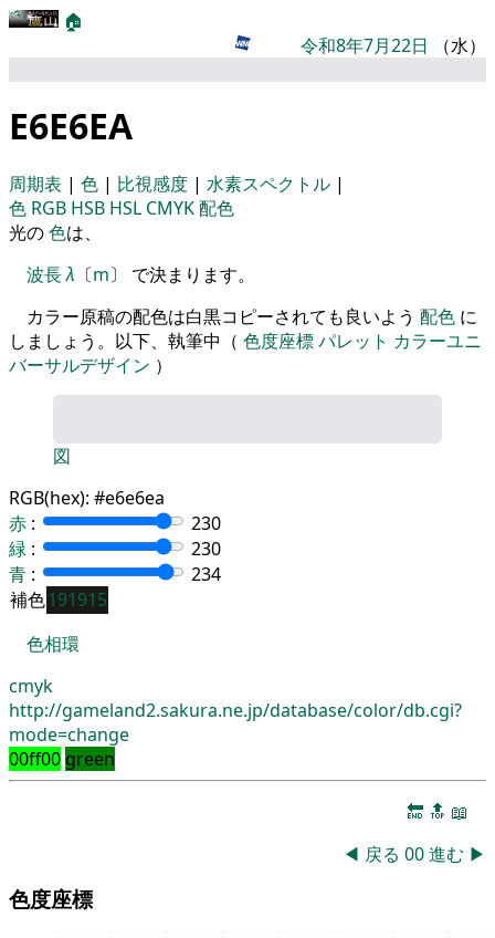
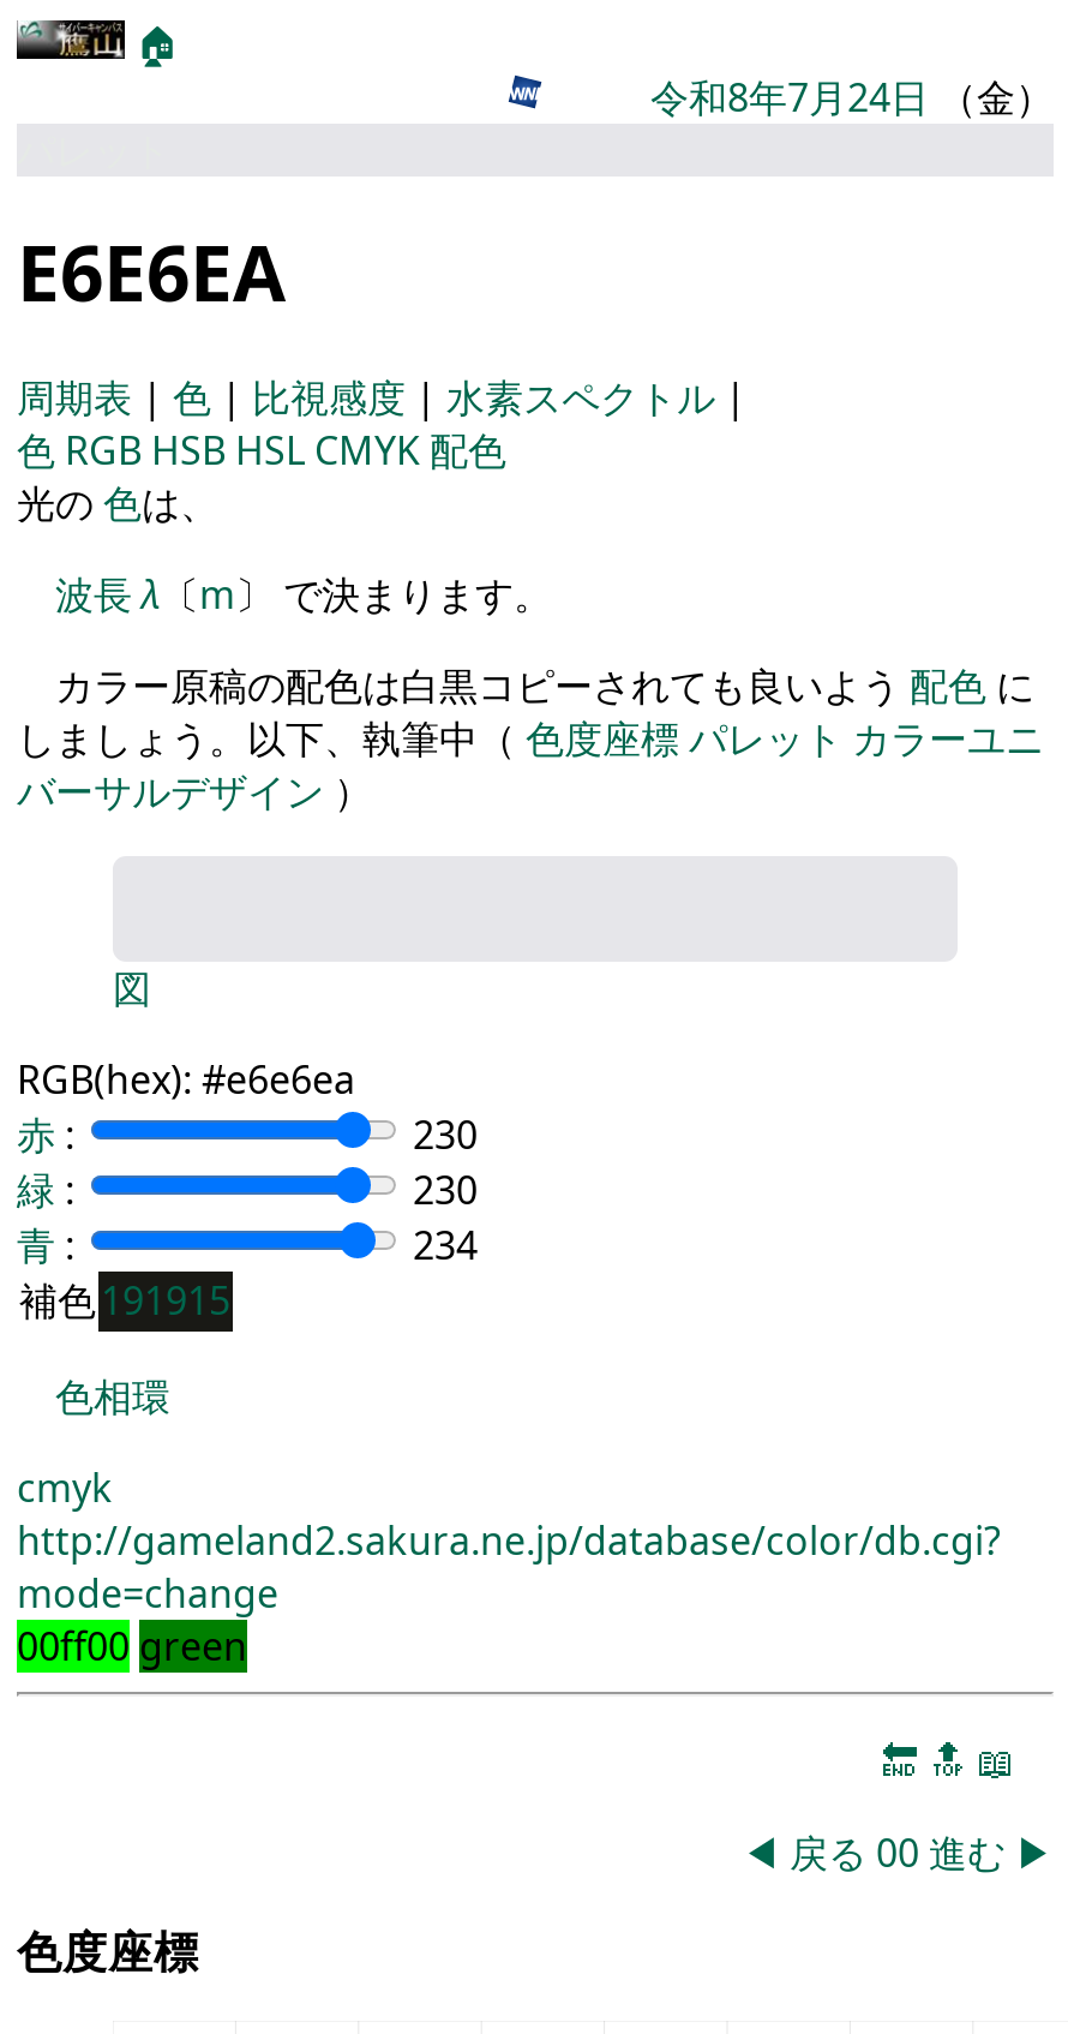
- 令和8年7月22日（水）
+ 令和8年7月24日（金）
